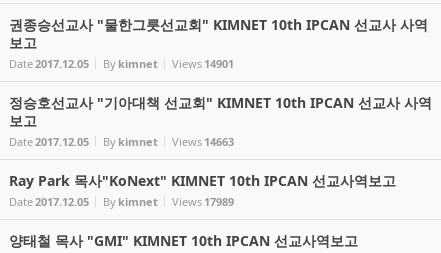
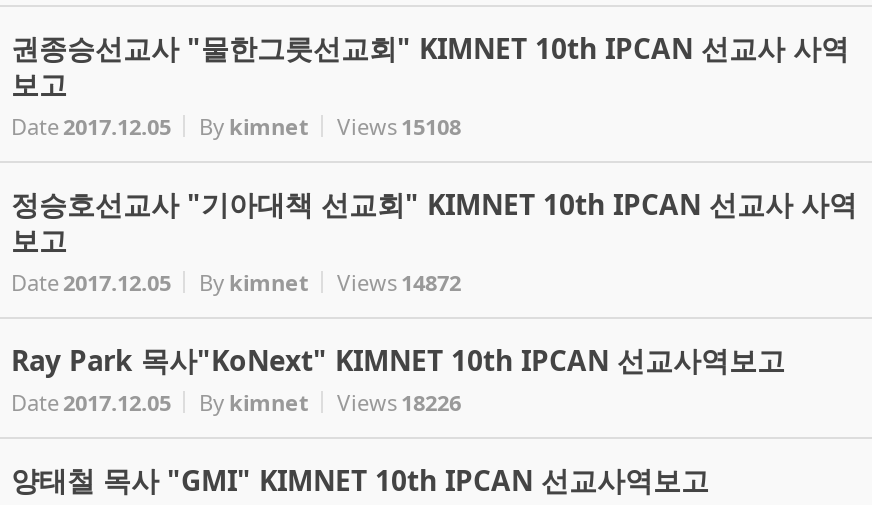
- Date 2017.12.05 By kimnet Views 14901
+ Date 2017.12.05 By kimnet Views 15108

- Date 2017.12.05 By kimnet Views 14663
+ Date 2017.12.05 By kimnet Views 14872

- Date 2017.12.05 By kimnet Views 17989
+ Date 2017.12.05 By kimnet Views 18226
